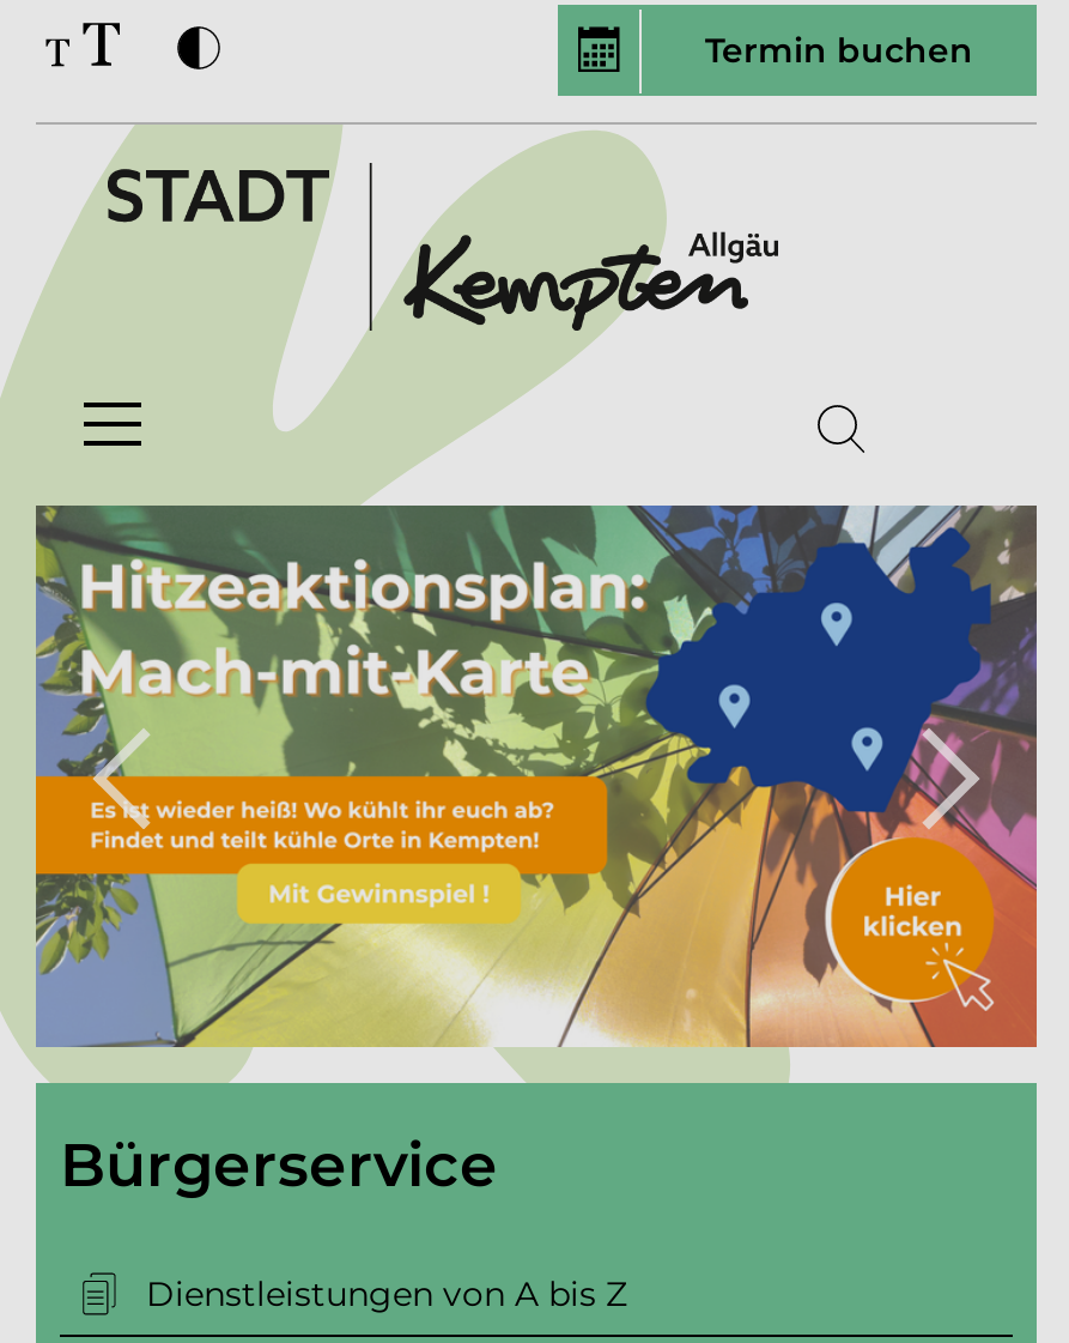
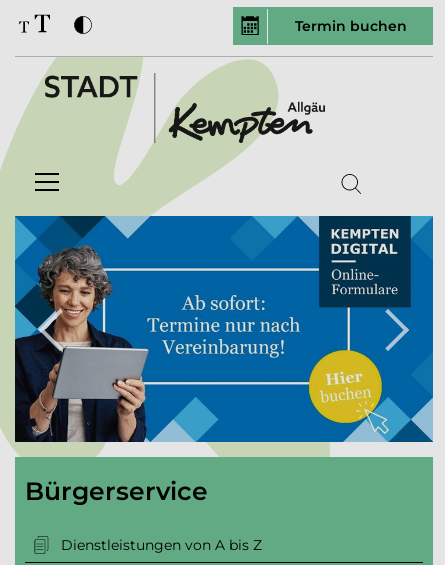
- [image]
+ [image]
